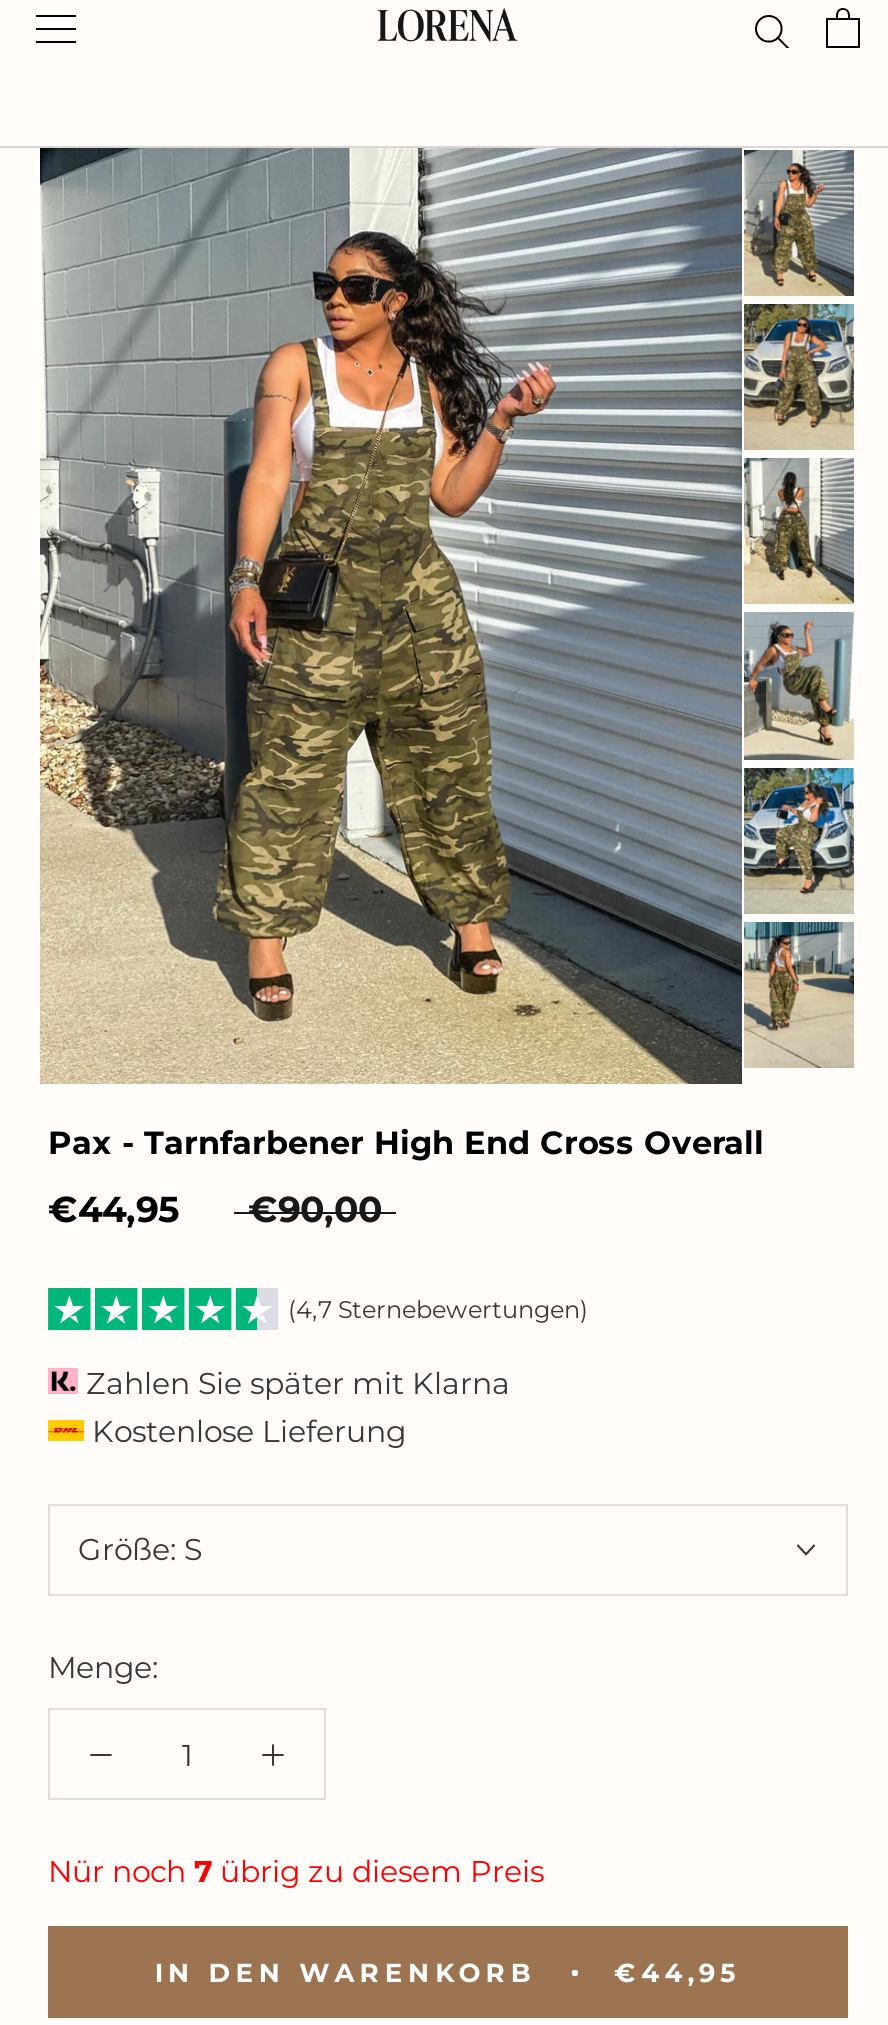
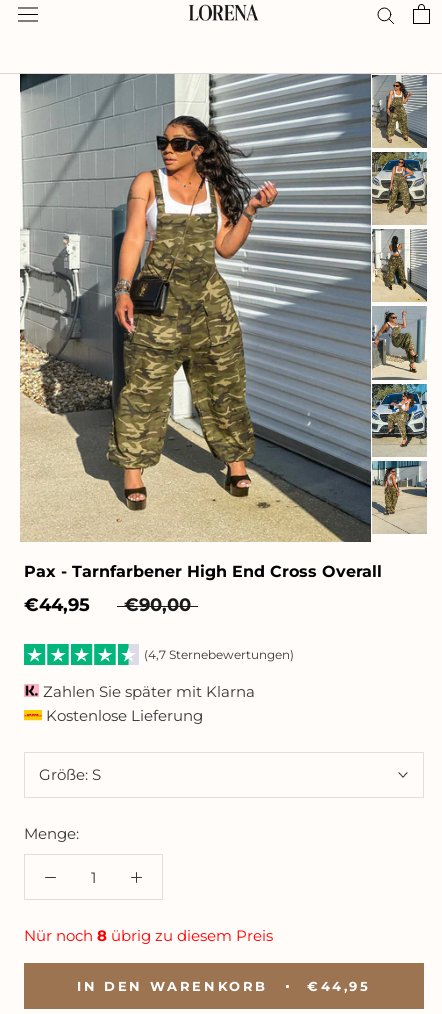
- Nür noch 7 übrig zu diesem Preis
+ Nür noch 8 übrig zu diesem Preis
